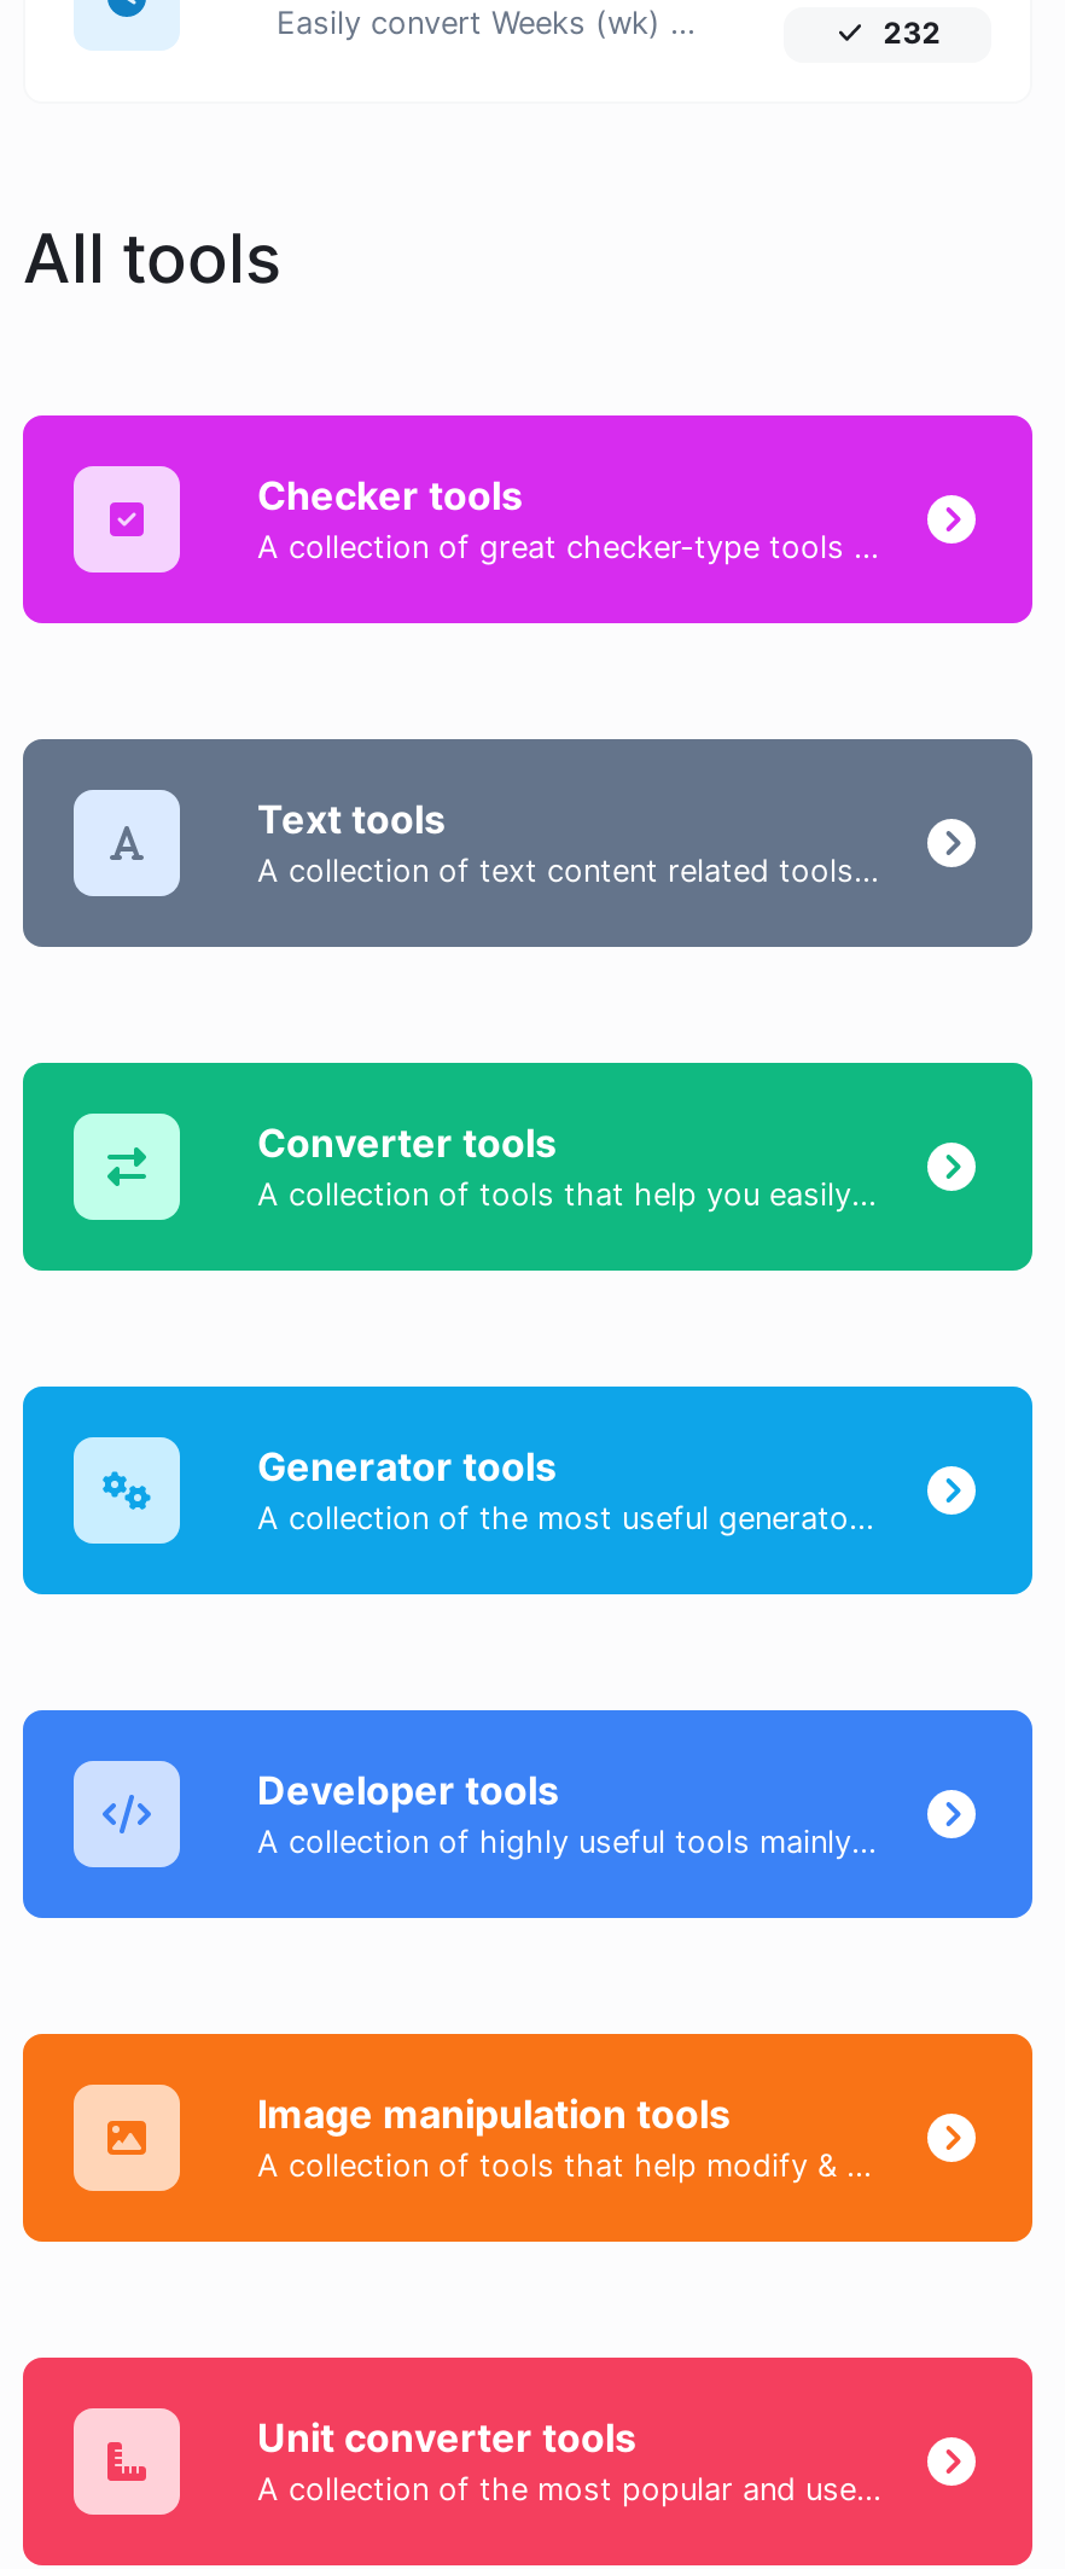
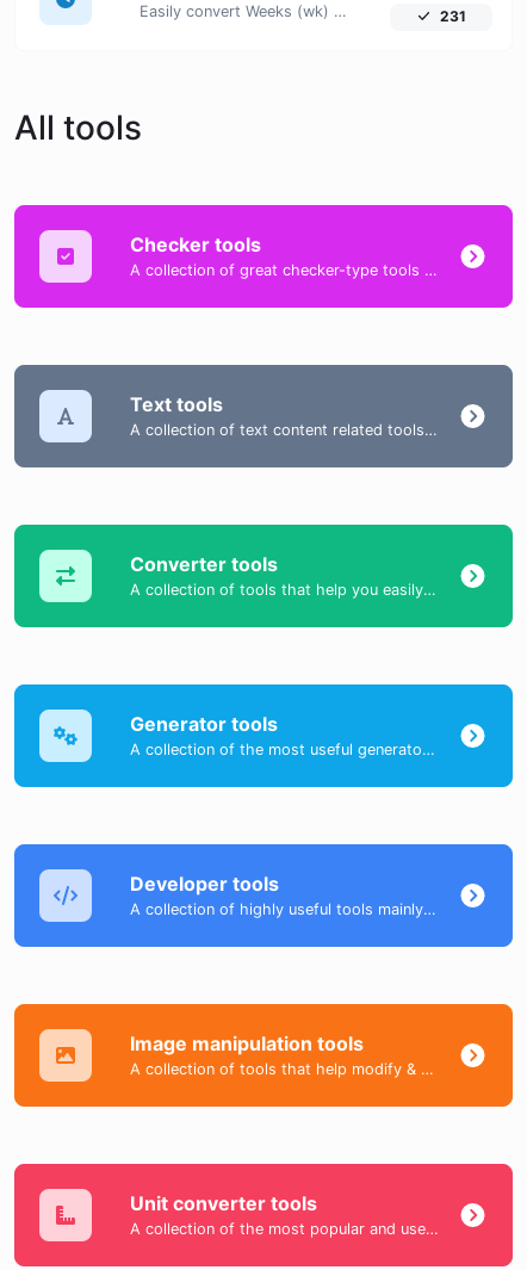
- 232
+ 231
